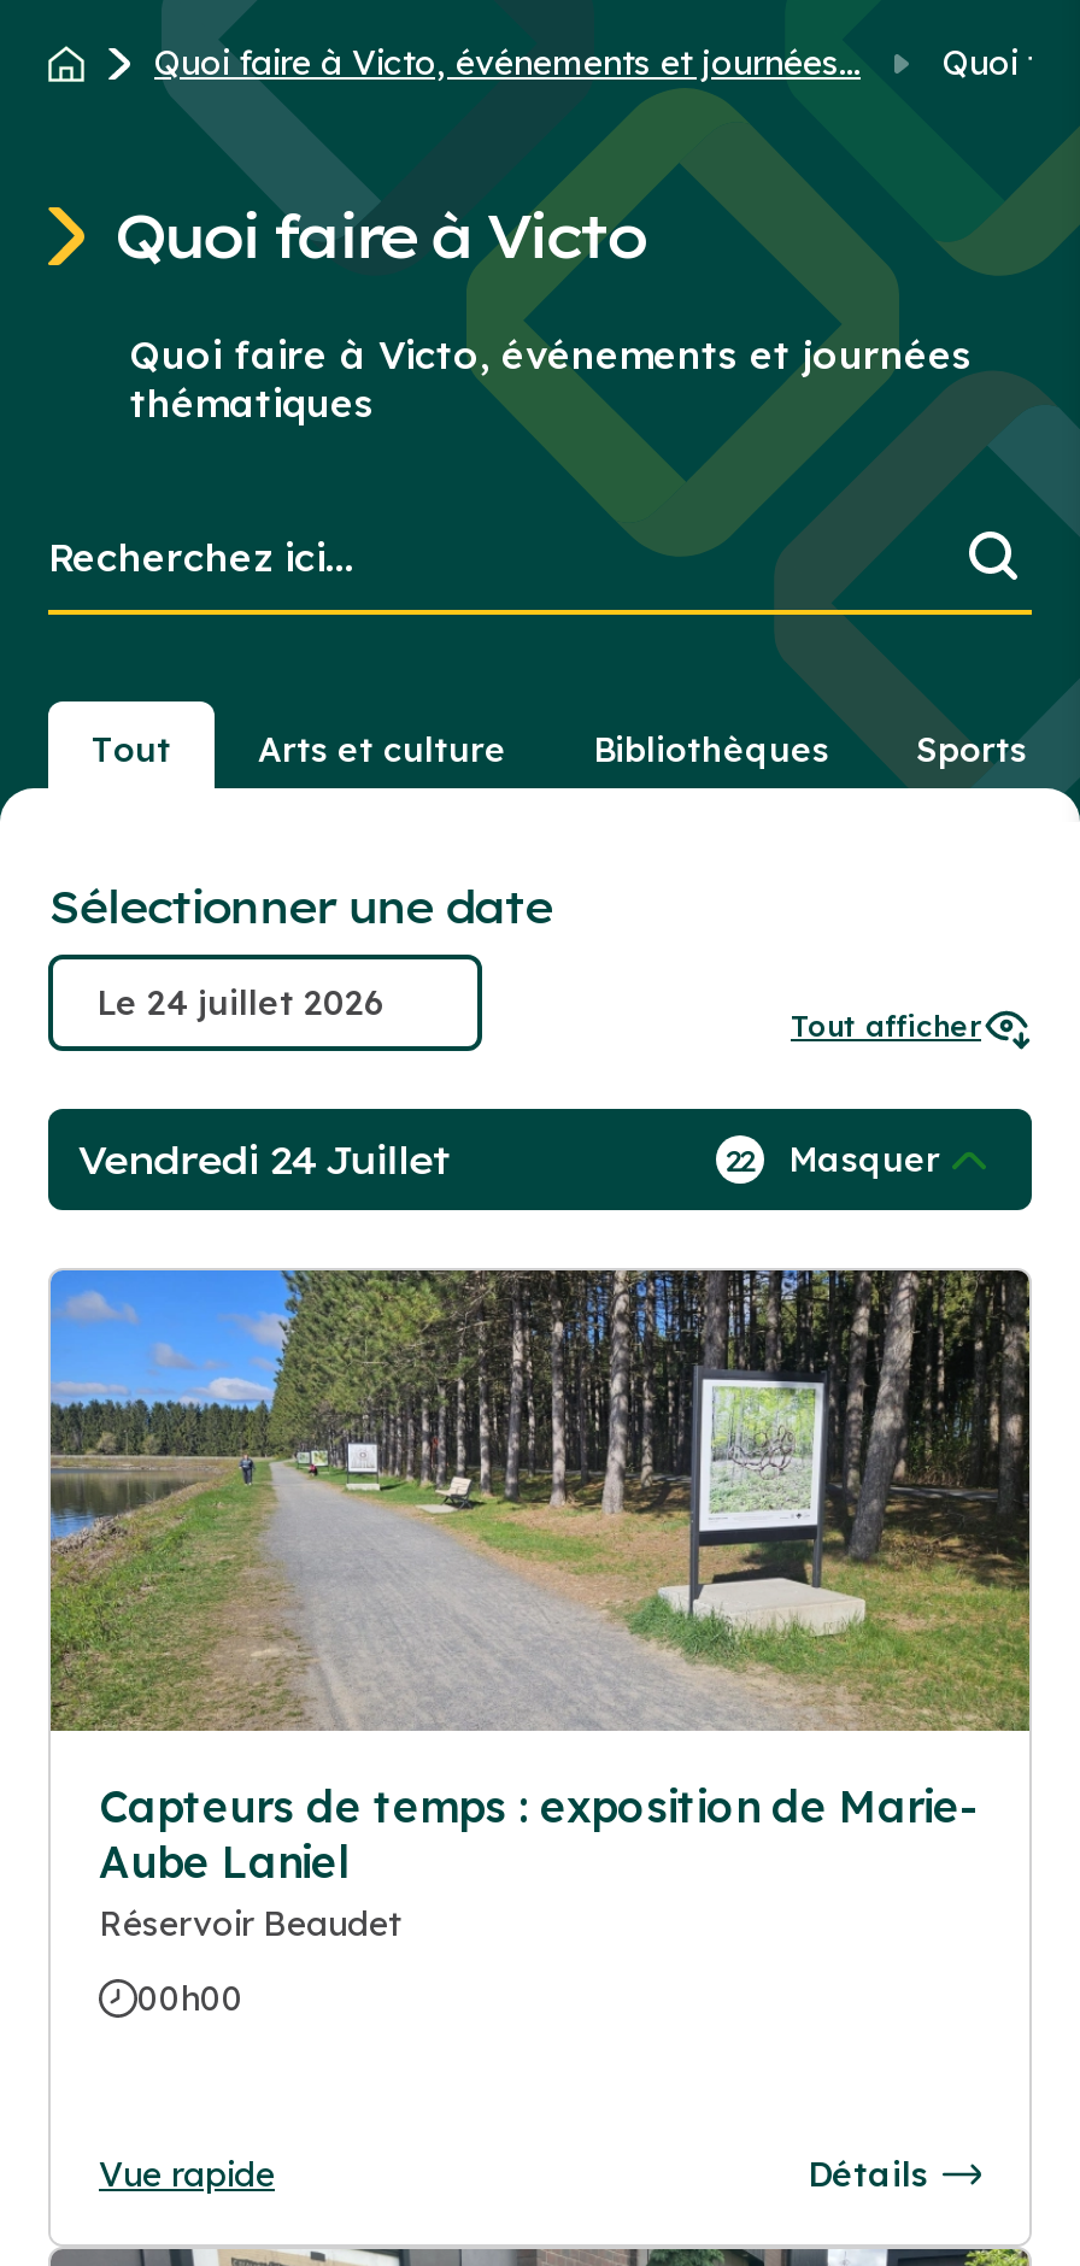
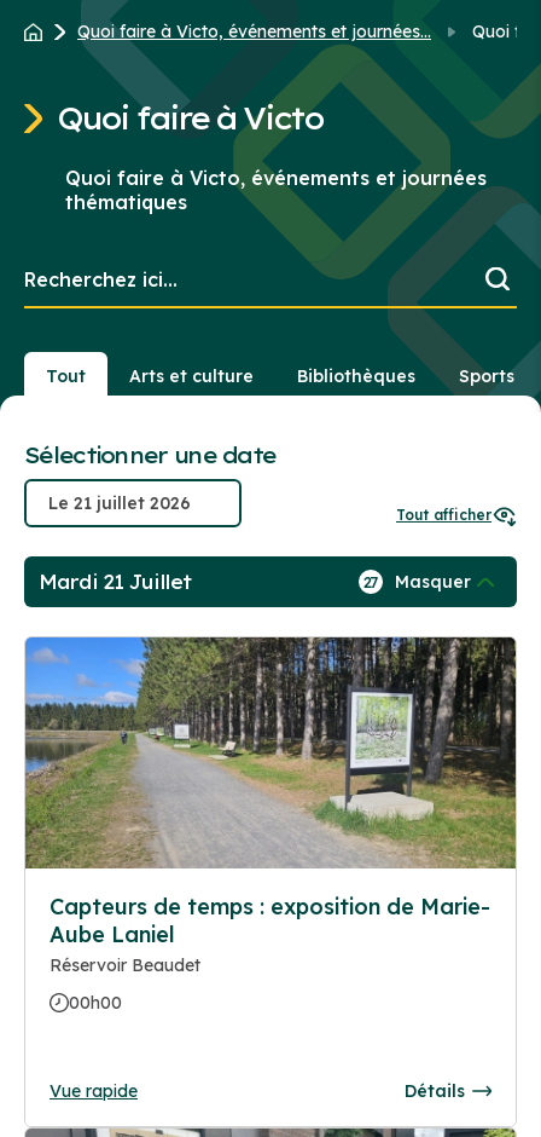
- Vendredi 24 Juillet
+ Mardi 21 Juillet

- 22 Masquer
+ 27 Masquer
